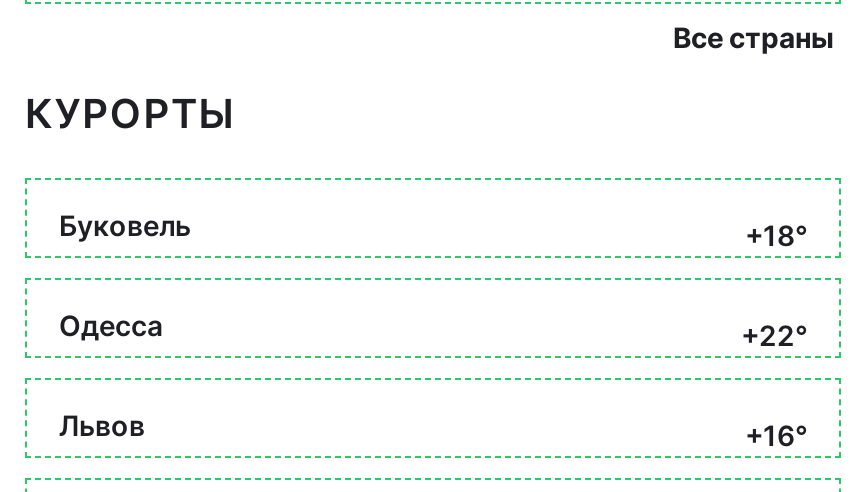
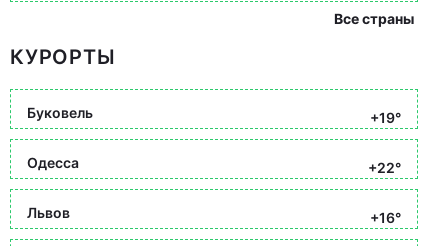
- +18°
+ +19°
